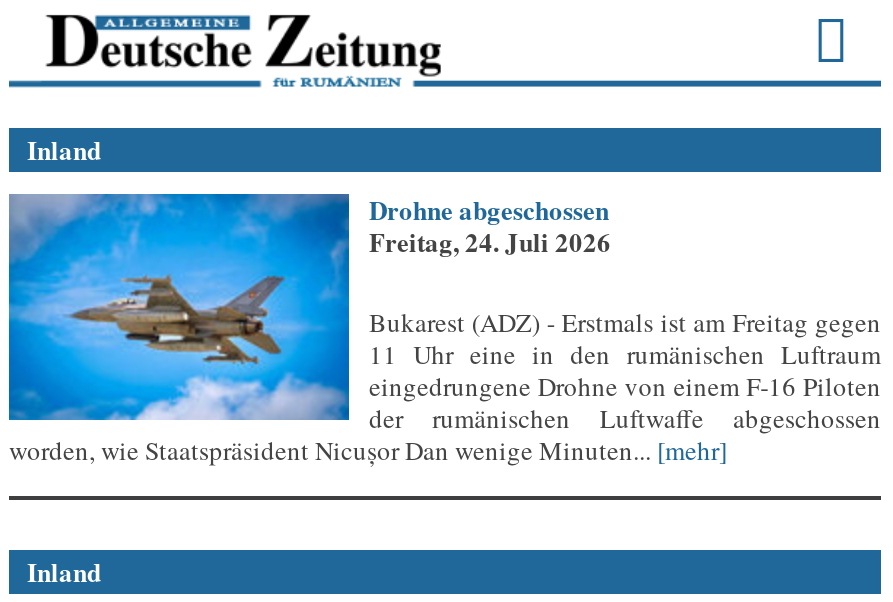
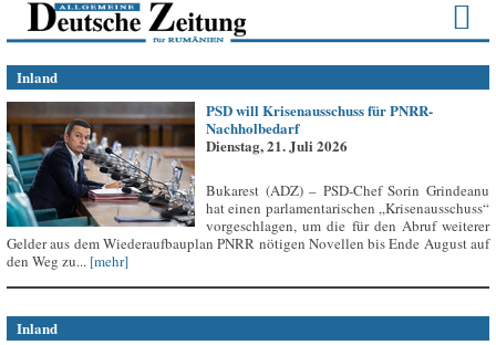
- [image]
- Bukarest (ADZ) - Erstmals ist am Freitag gegen
- 11 Uhr eine in den rumänischen Luftraum
- eingedrungene Drohne von einem F-16 Piloten
- der rumänischen Luftwaffe abgeschossen
- worden, wie Staatspräsident Nicușor Dan wenige Minuten... [mehr]
+ [image]
+ Bukarest (ADZ) – PSD-Chef Sorin Grindeanu
+ hat einen parlamentarischen „Krisenausschuss“
+ vorgeschlagen, um die für den Abruf weiterer
+ Gelder aus dem Wiederaufbauplan PNRR nötigen Novellen bis Ende August auf
+ den Weg zu... [mehr]

- Drohne abgeschossen
- Freitag, 24. Juli 2026
+ PSD will Krisenausschuss für PNRR-
+ Nachholbedarf
+ Dienstag, 21. Juli 2026
